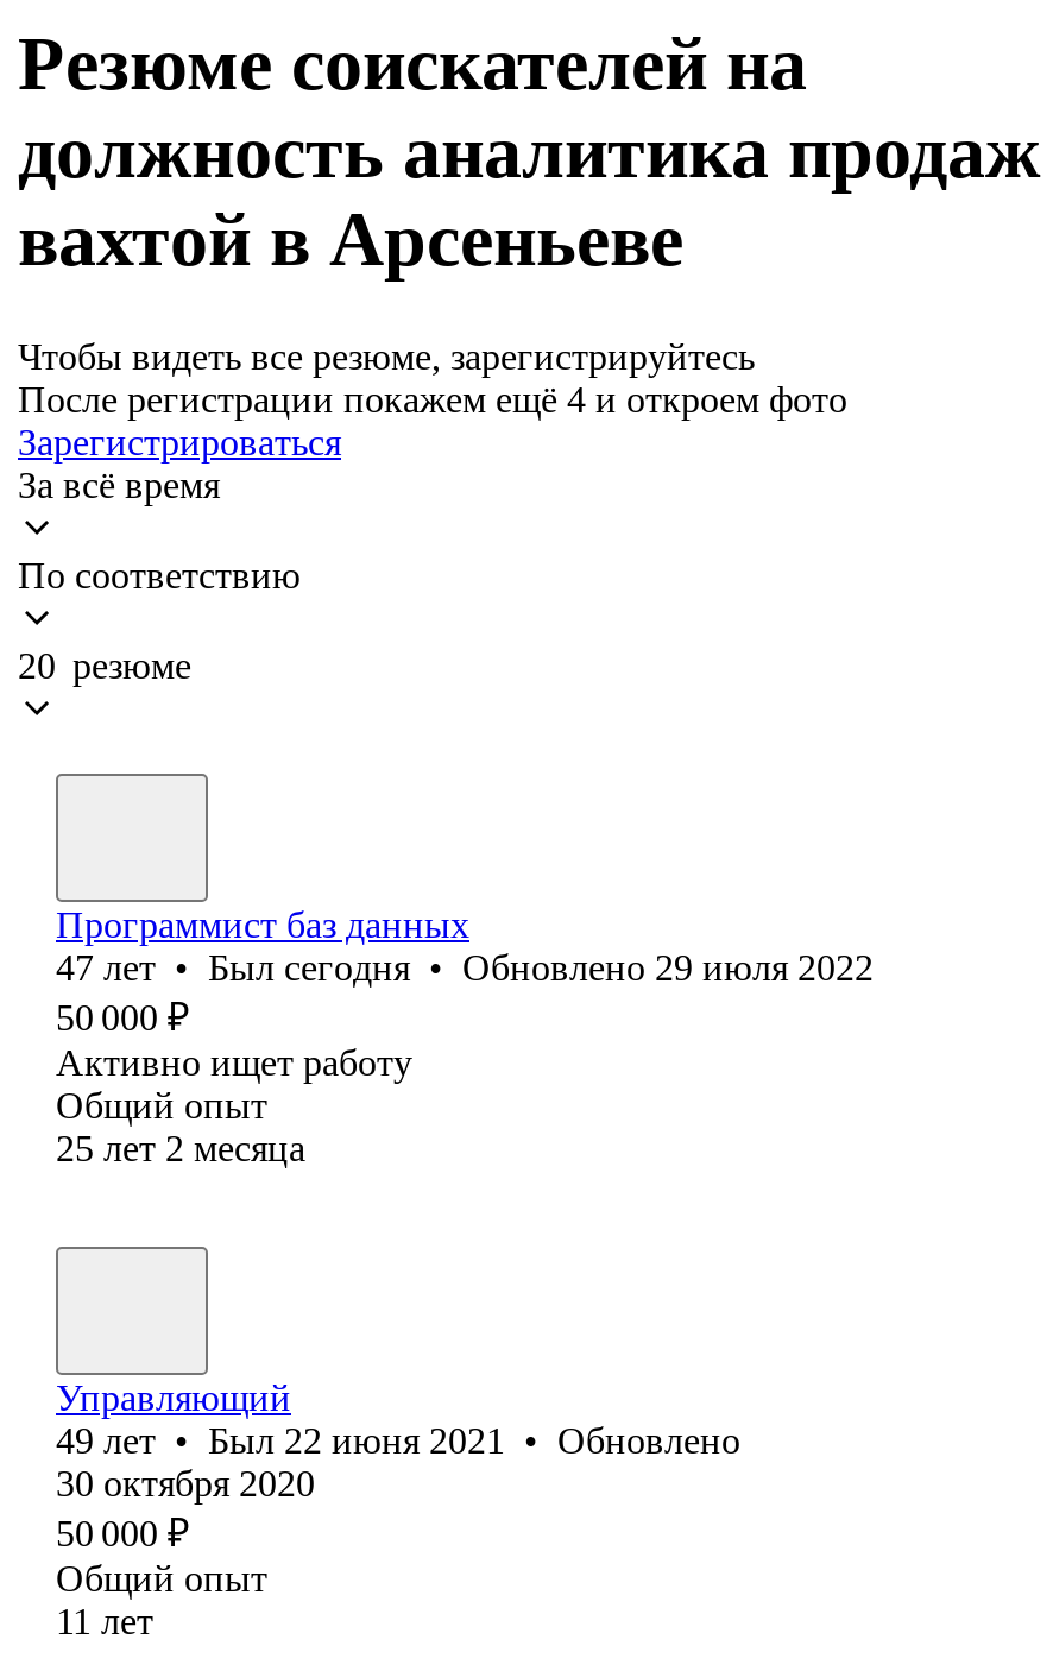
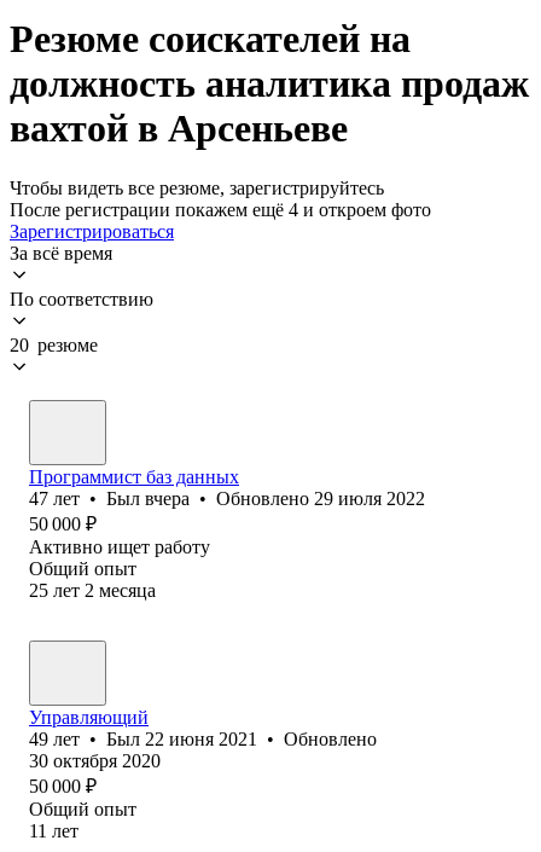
- 47 лет • Был сегодня • Обновлено 29 июля 2022
+ 47 лет • Был вчера • Обновлено 29 июля 2022
